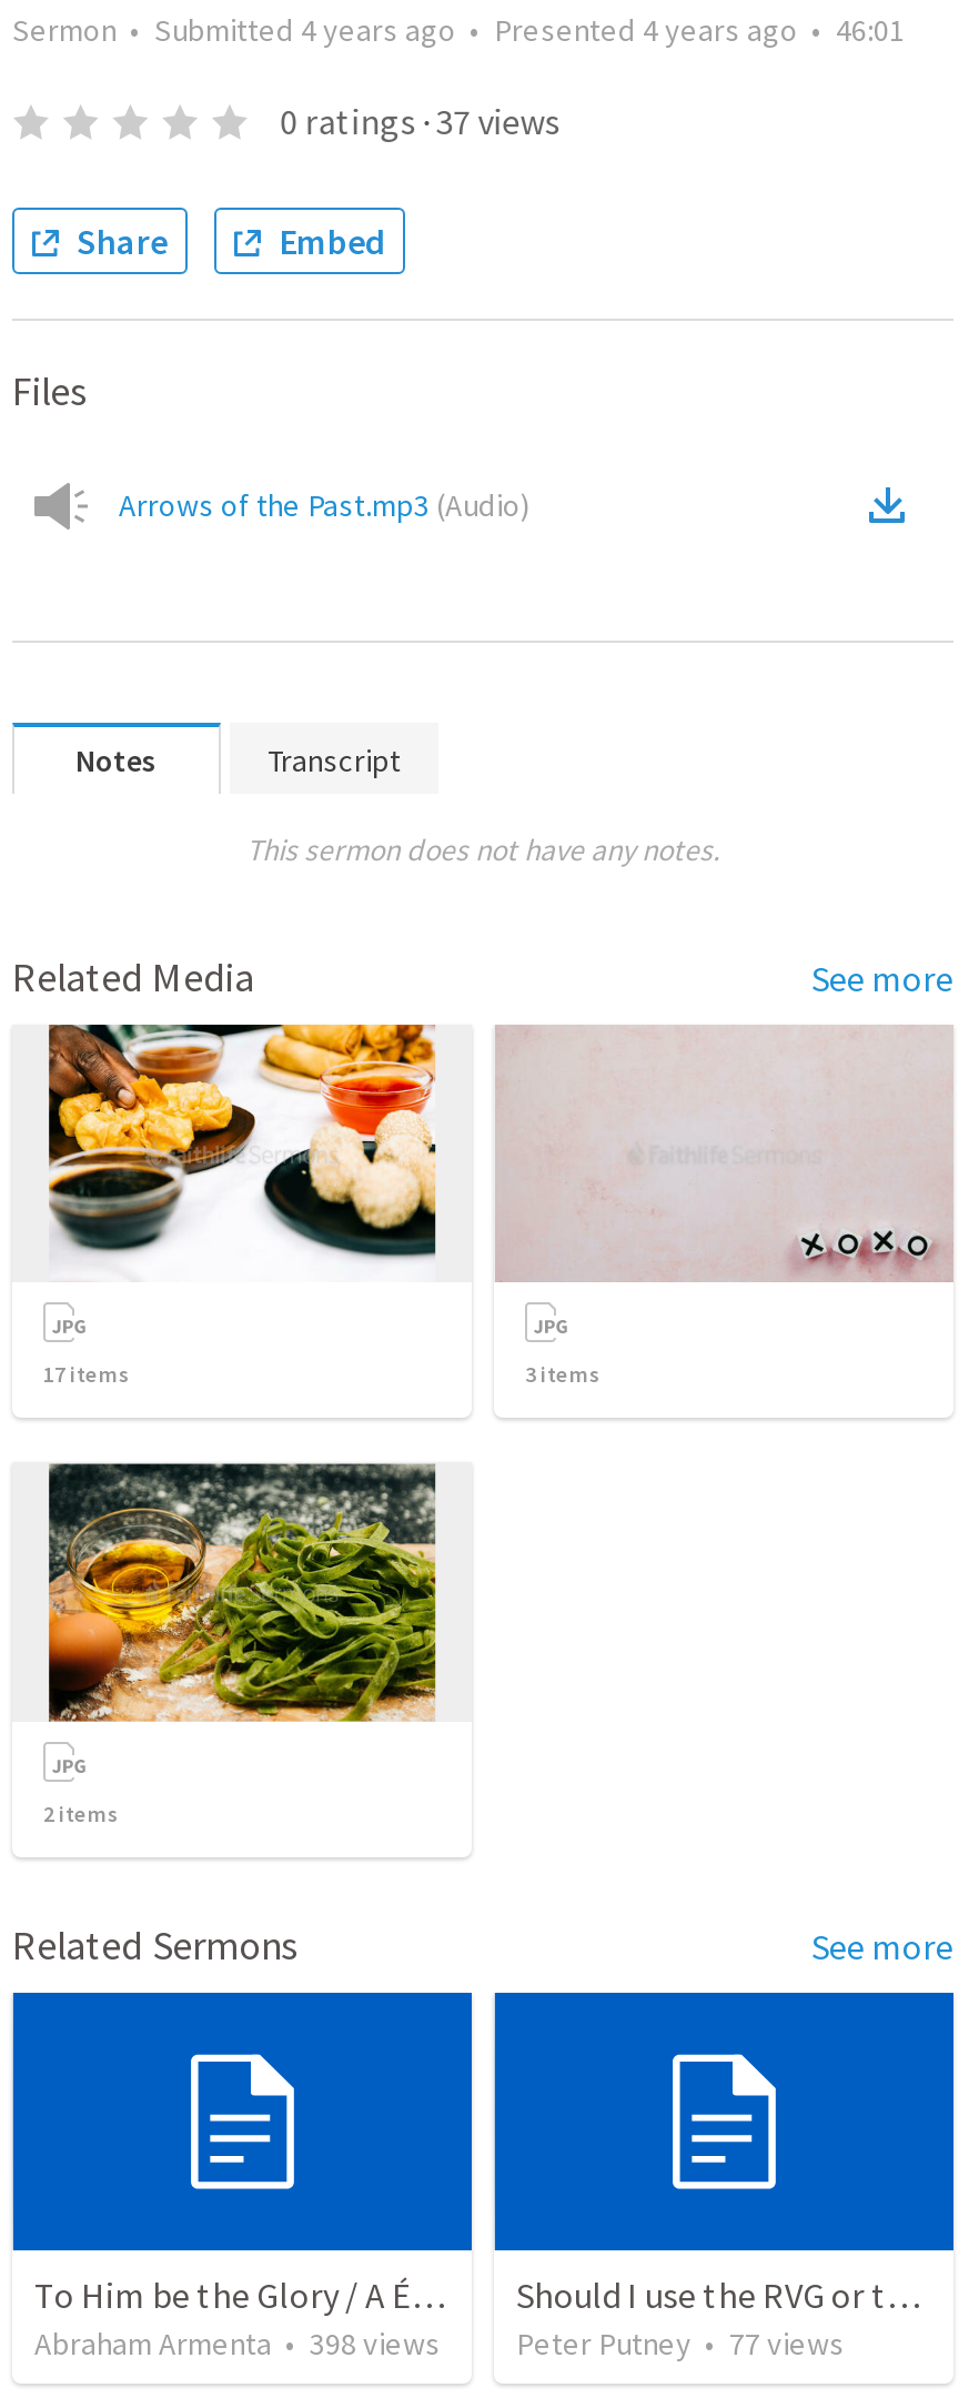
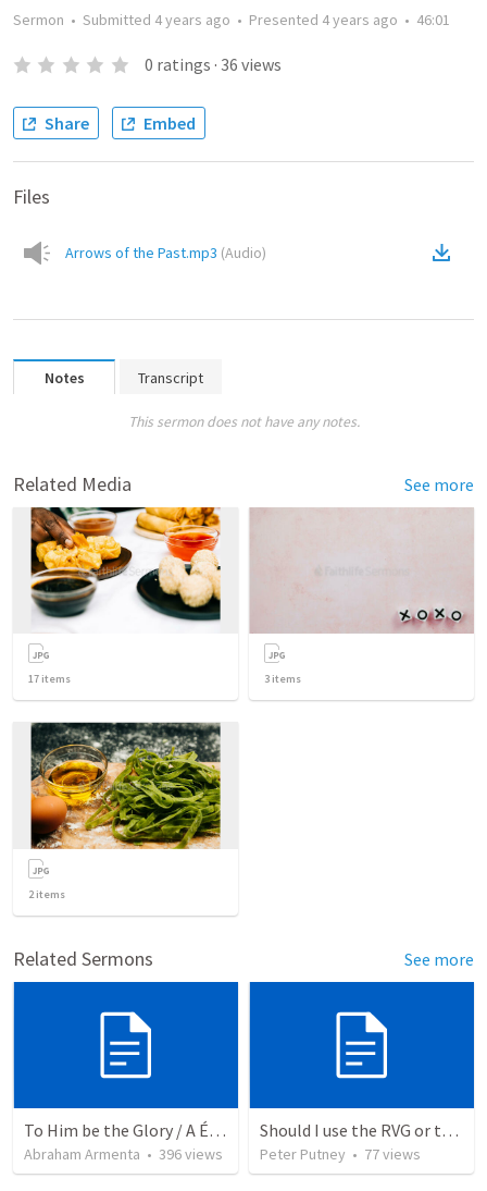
- 0 ratings · 37 views
+ 0 ratings · 36 views

- Abraham Armenta • 398 views
+ Abraham Armenta • 396 views
